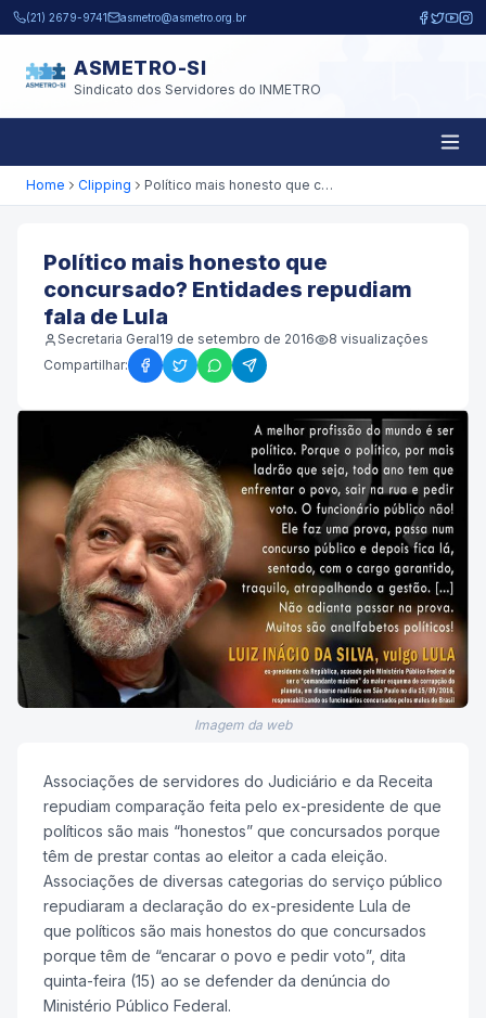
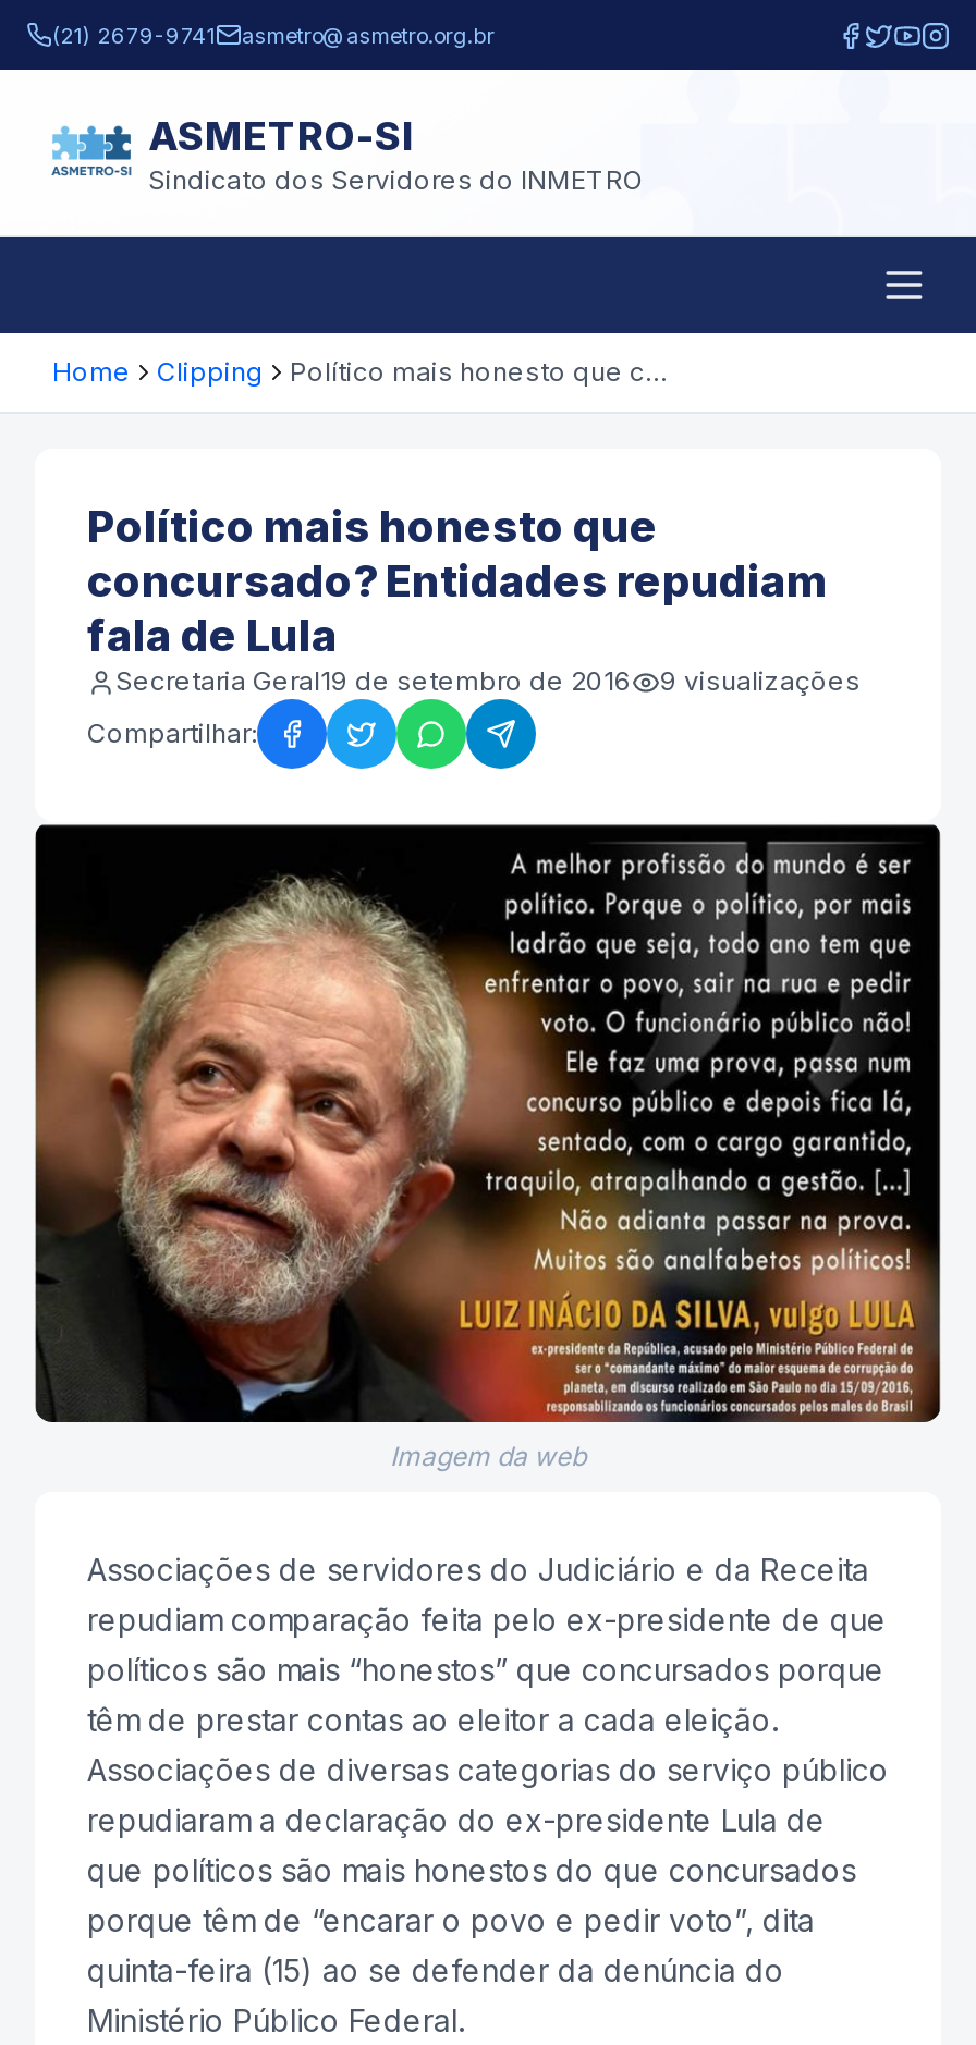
- 8 visualizações
+ 9 visualizações
